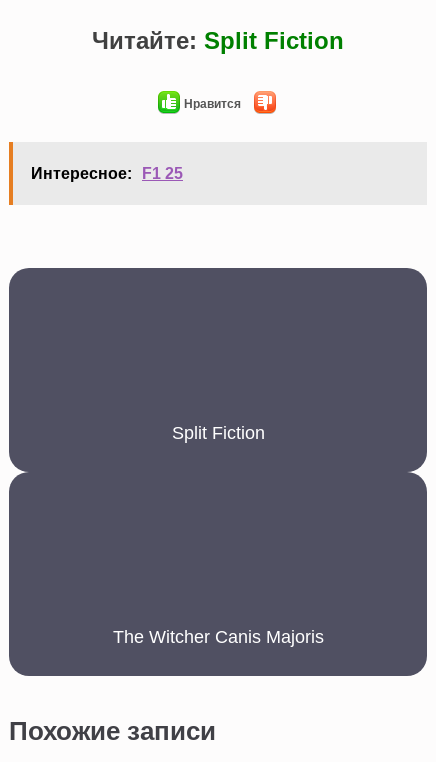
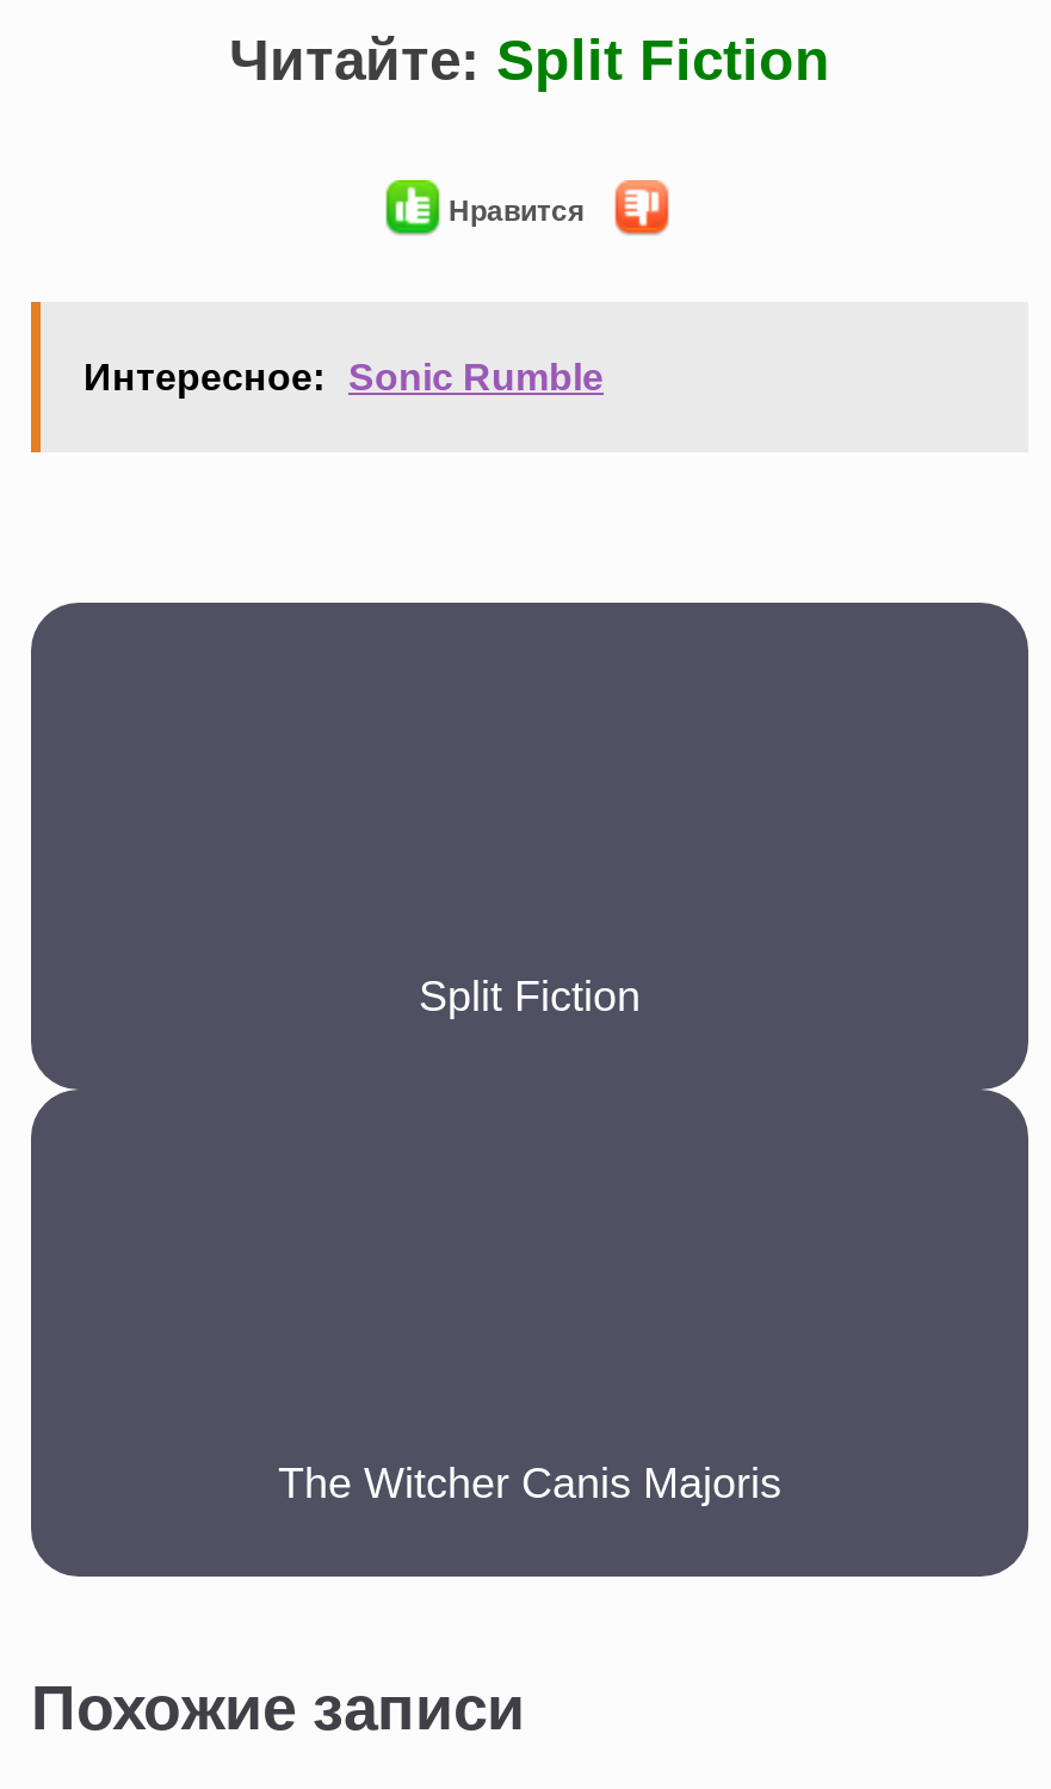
- Интересное: F1 25
+ Интересное: Sonic Rumble
